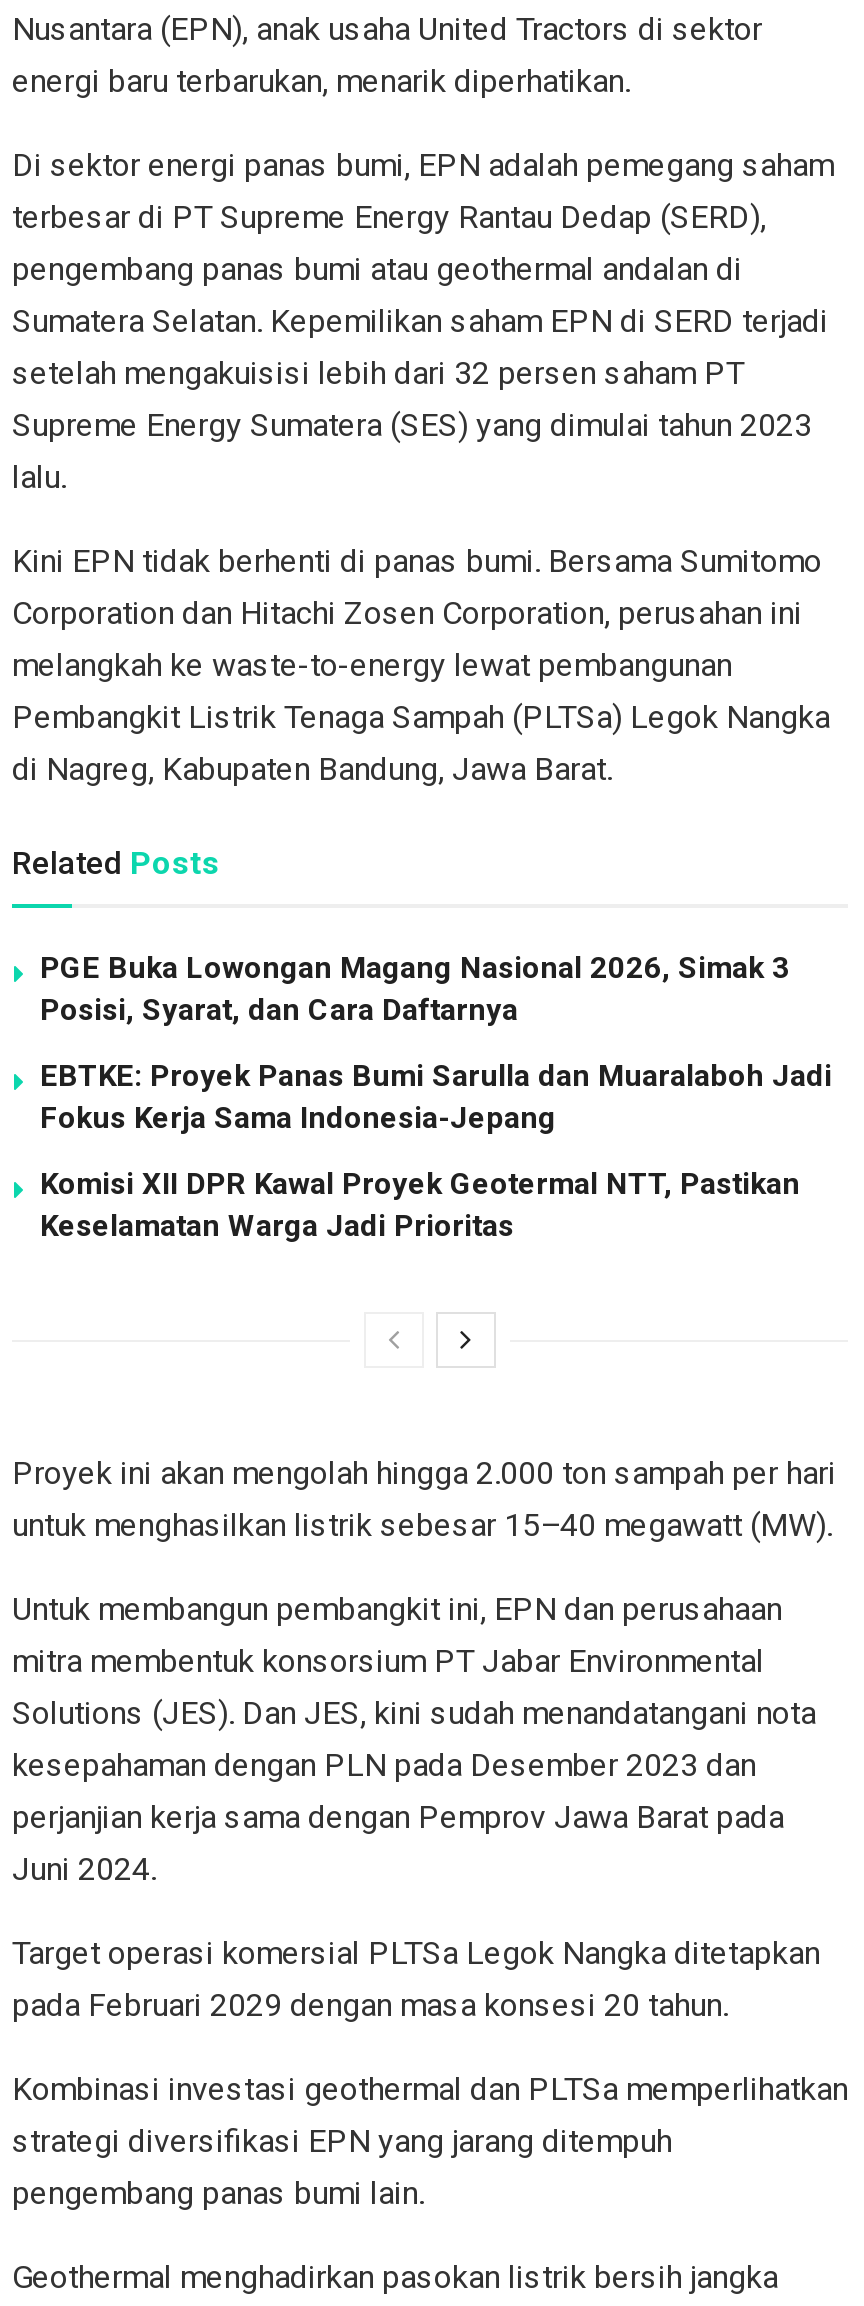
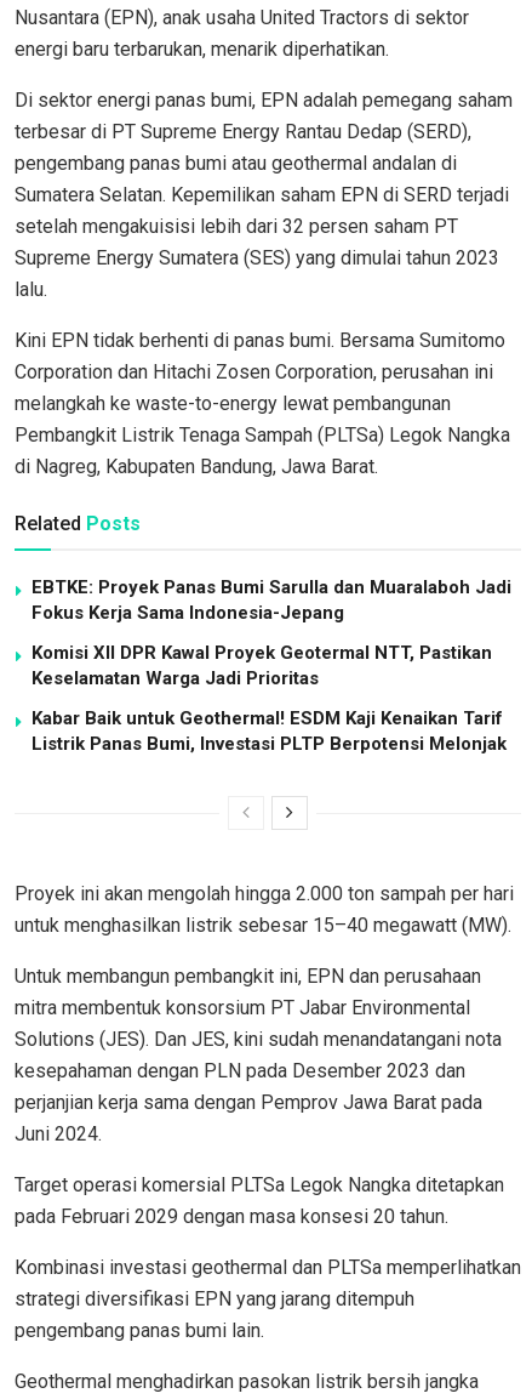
- PGE Buka Lowongan Magang Nasional 2026, Simak 3
- Posisi, Syarat, dan Cara Daftarnya

moved up: EBTKE: Proyek Panas Bumi Sarulla dan Muaralaboh Jadi | Fokus Kerja Sama Indonesia-Jepang | Komisi XII DPR Kawal Proyek Geotermal NTT, Pastikan | Keselamatan Warga Jadi Prioritas

+ Kabar Baik untuk Geothermal! ESDM Kaji Kenaikan Tarif
+ Listrik Panas Bumi, Investasi PLTP Berpotensi Melonjak
